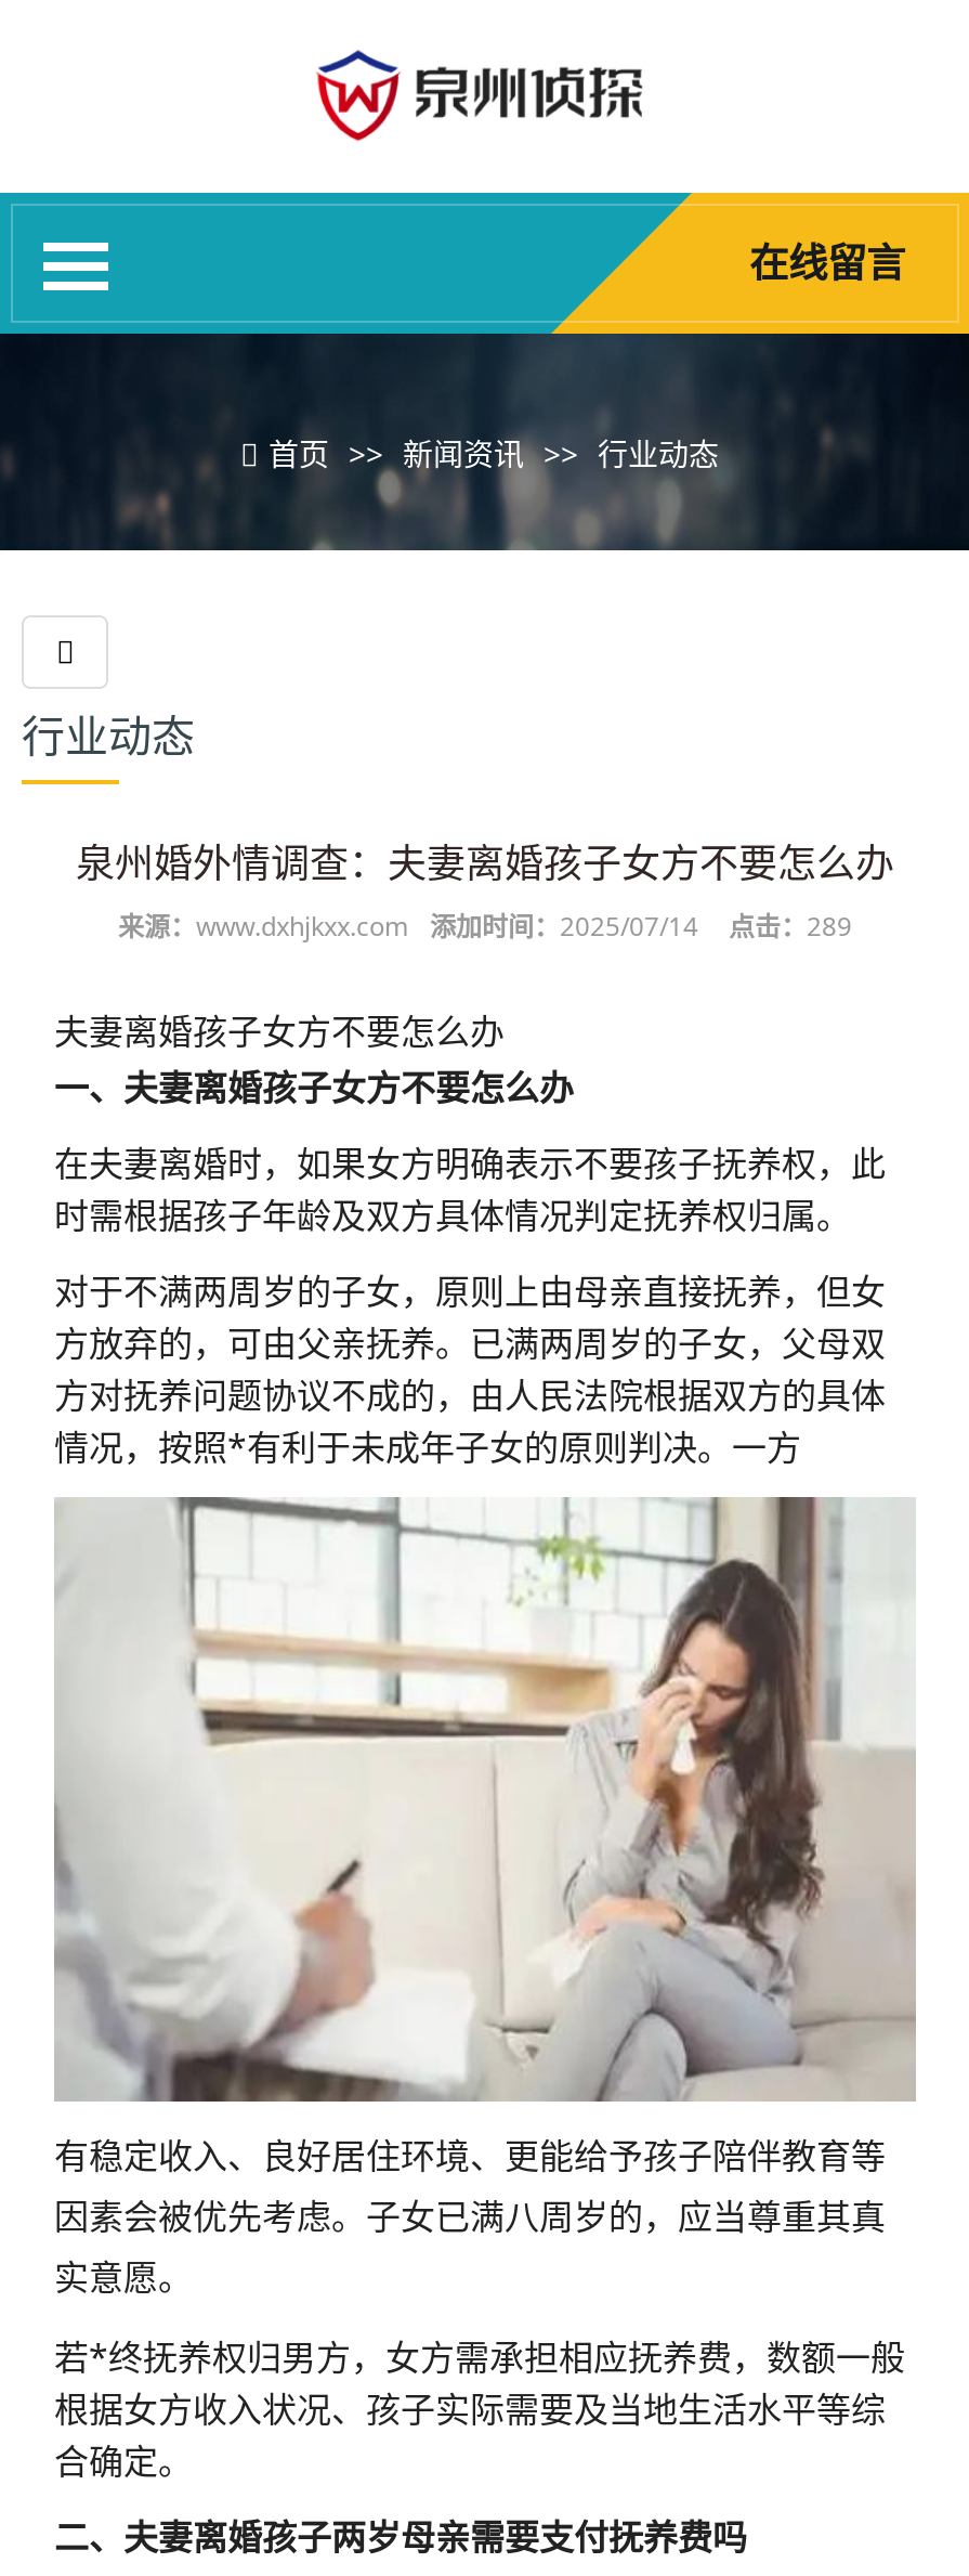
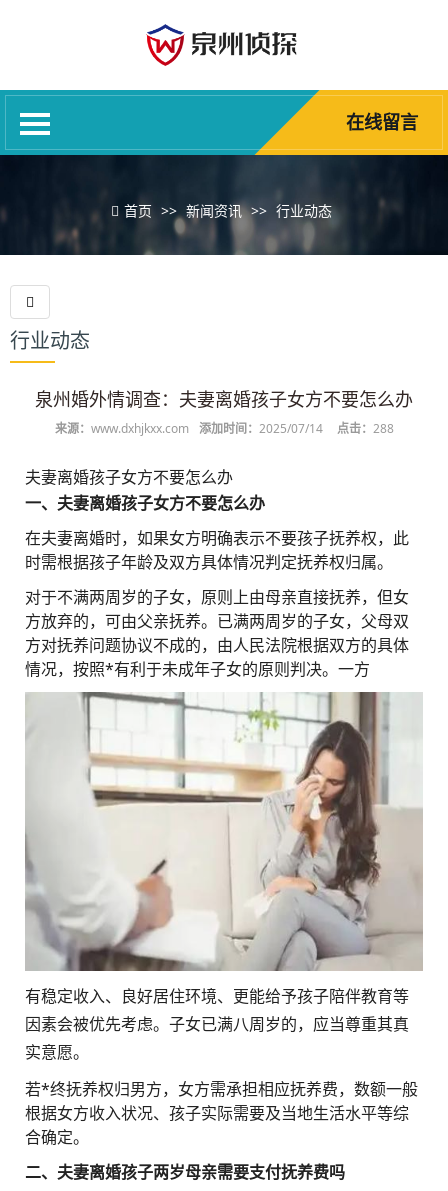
- 来源：www.dxhjkxx.com 添加时间：2025/07/14 点击：289
+ 来源：www.dxhjkxx.com 添加时间：2025/07/14 点击：288
